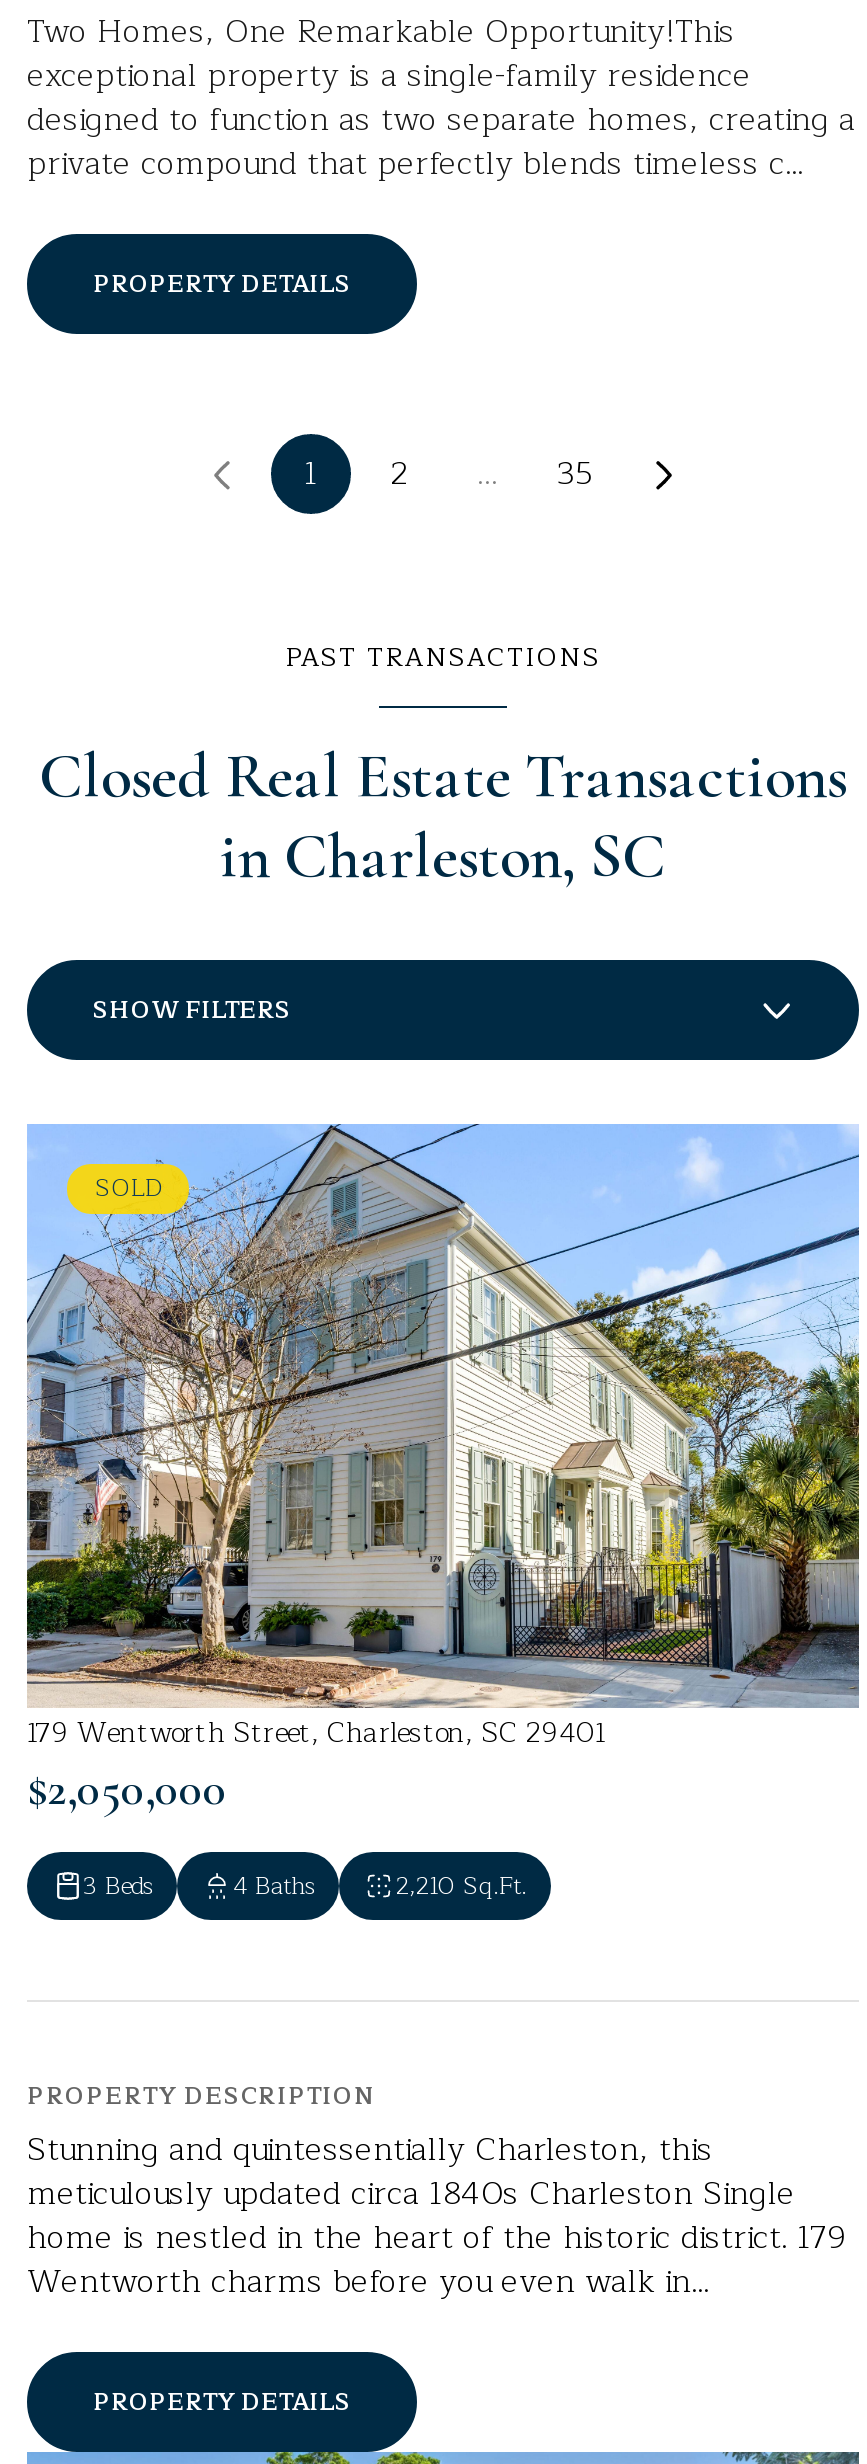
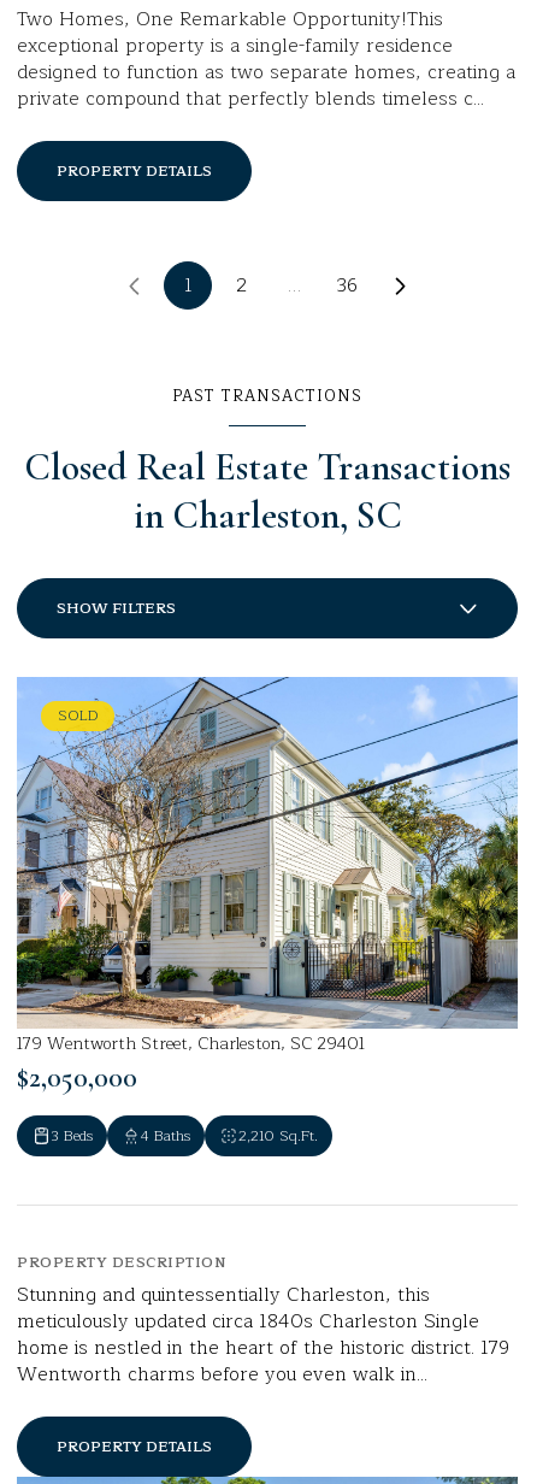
- 35
+ 36
